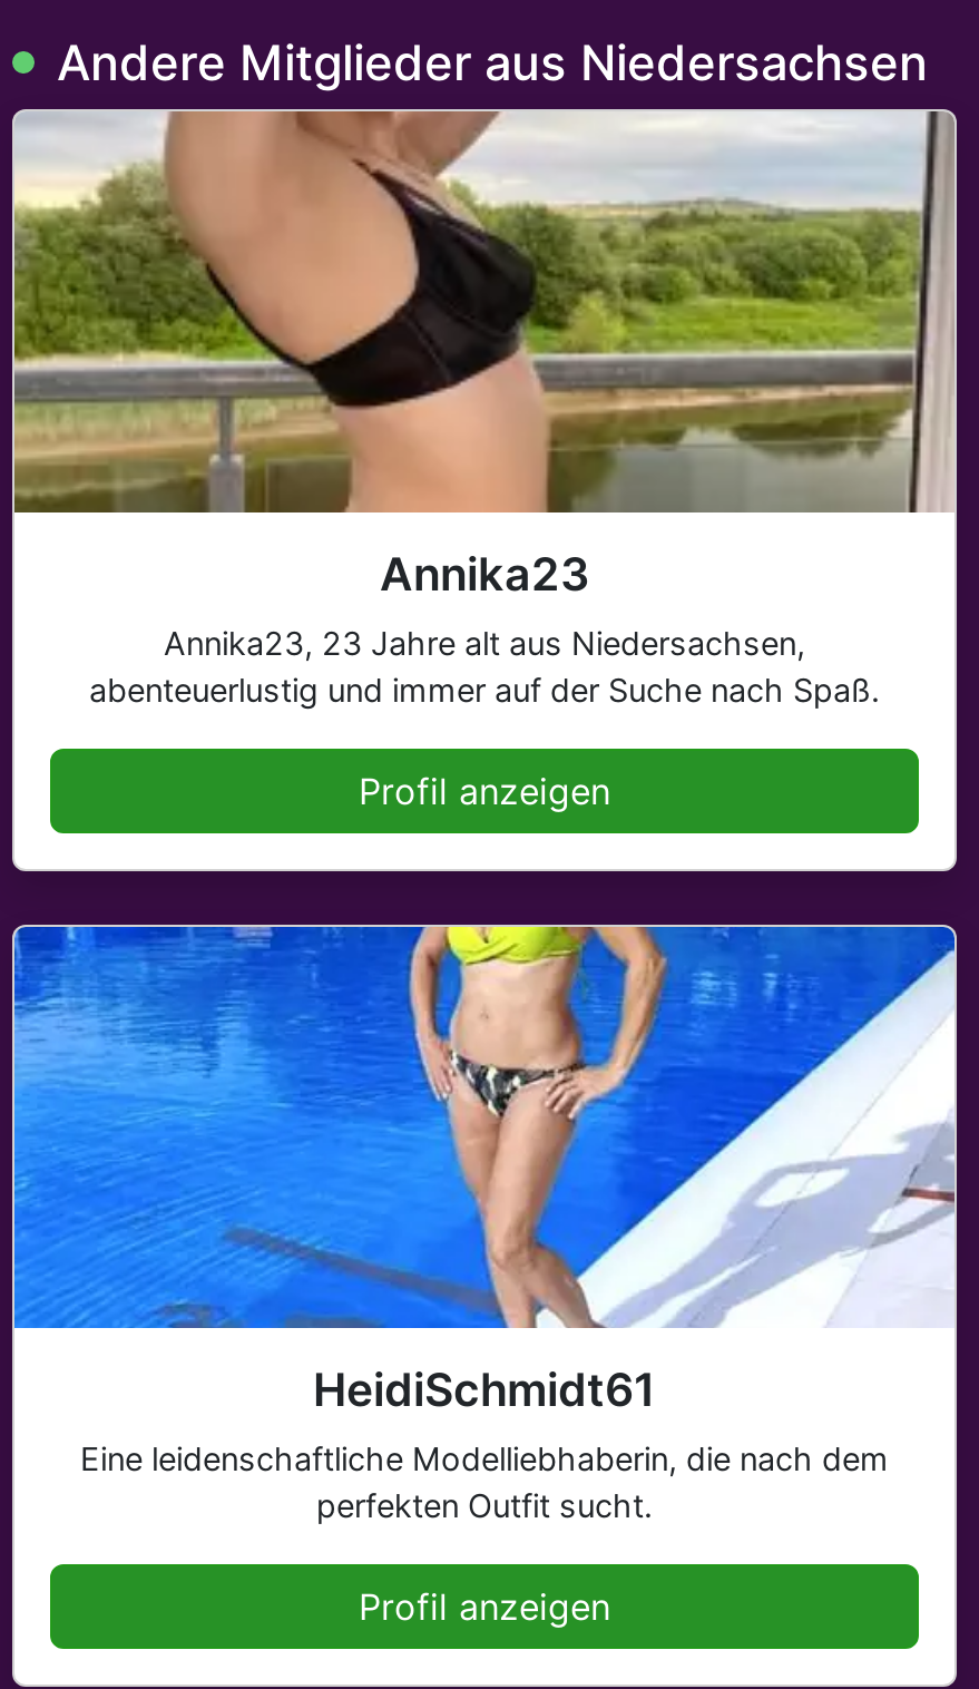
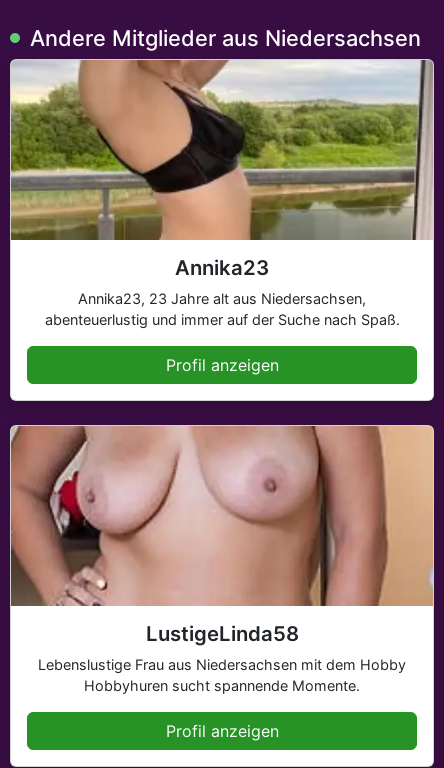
- [image]
- HeidiSchmidt61
- Eine leidenschaftliche Modelliebhaberin, die nach dem
- perfekten Outfit sucht.
+ [image]
+ LustigeLinda58
+ Lebenslustige Frau aus Niedersachsen mit dem Hobby
+ Hobbyhuren sucht spannende Momente.
